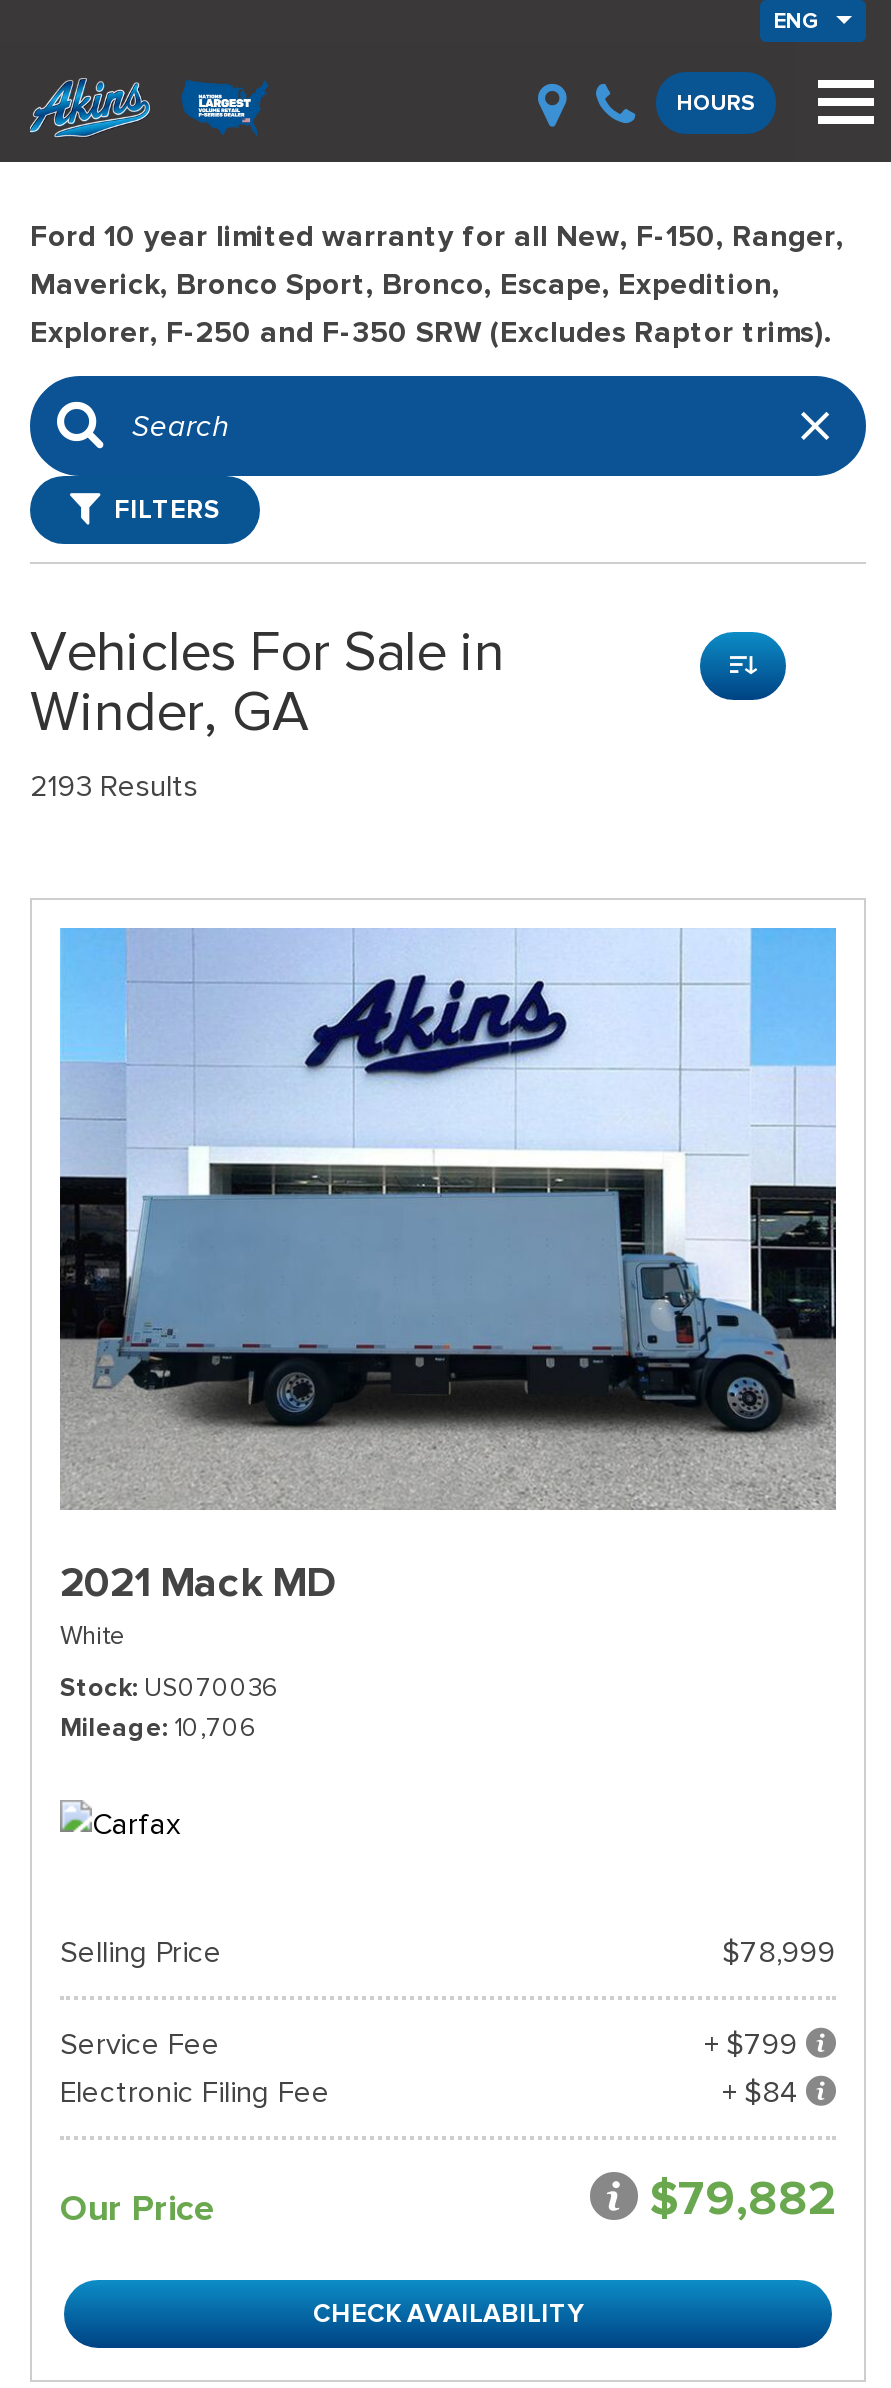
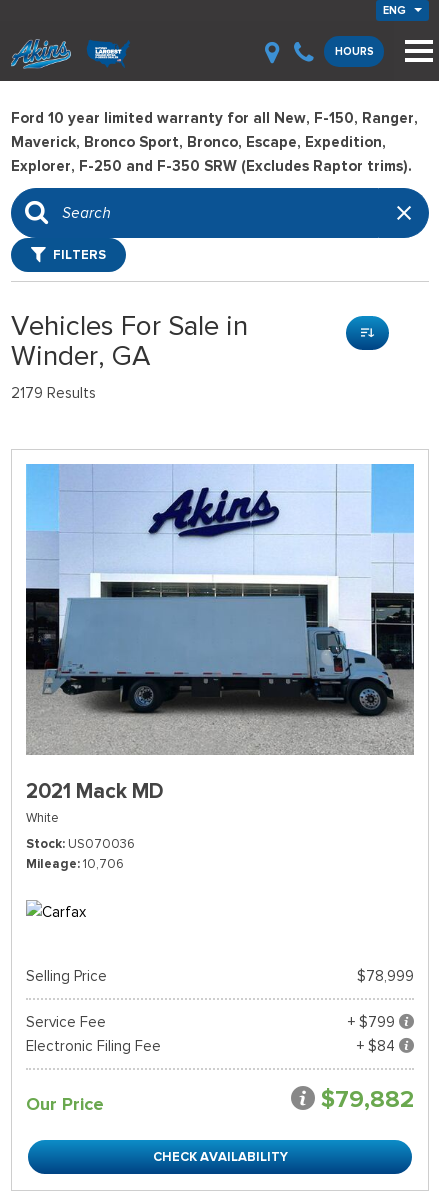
- 2193 Results
+ 2179 Results
